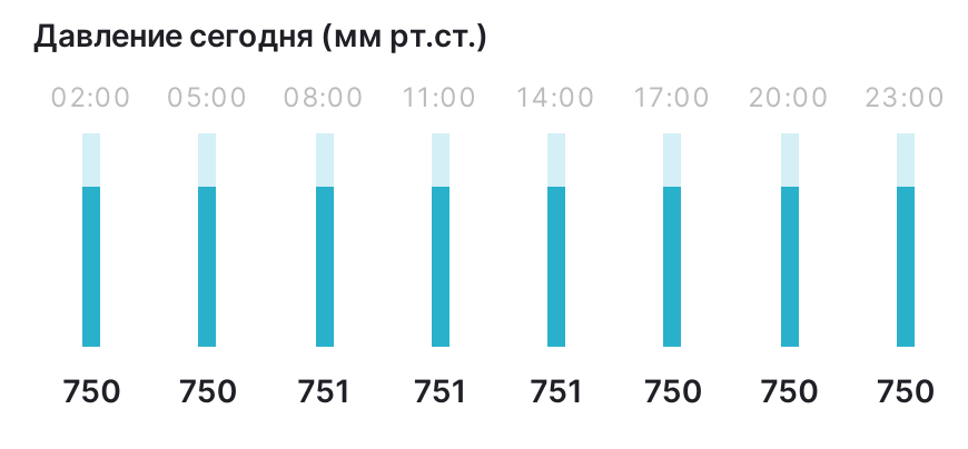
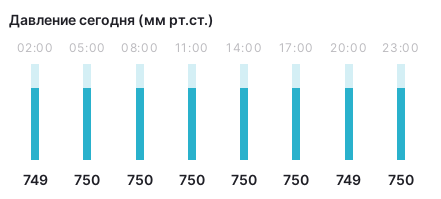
- 750
+ 749

- 751
+ 750

- 751
+ 750

- 751
+ 750

- 750
+ 749
